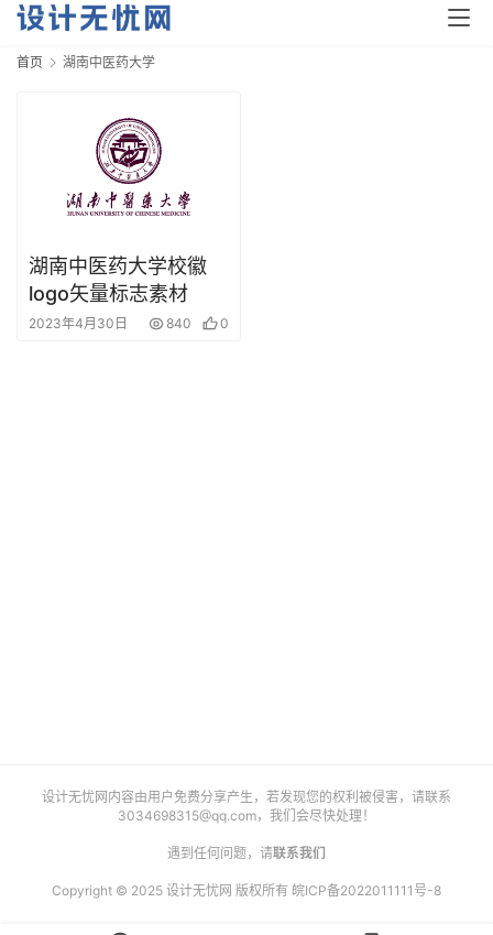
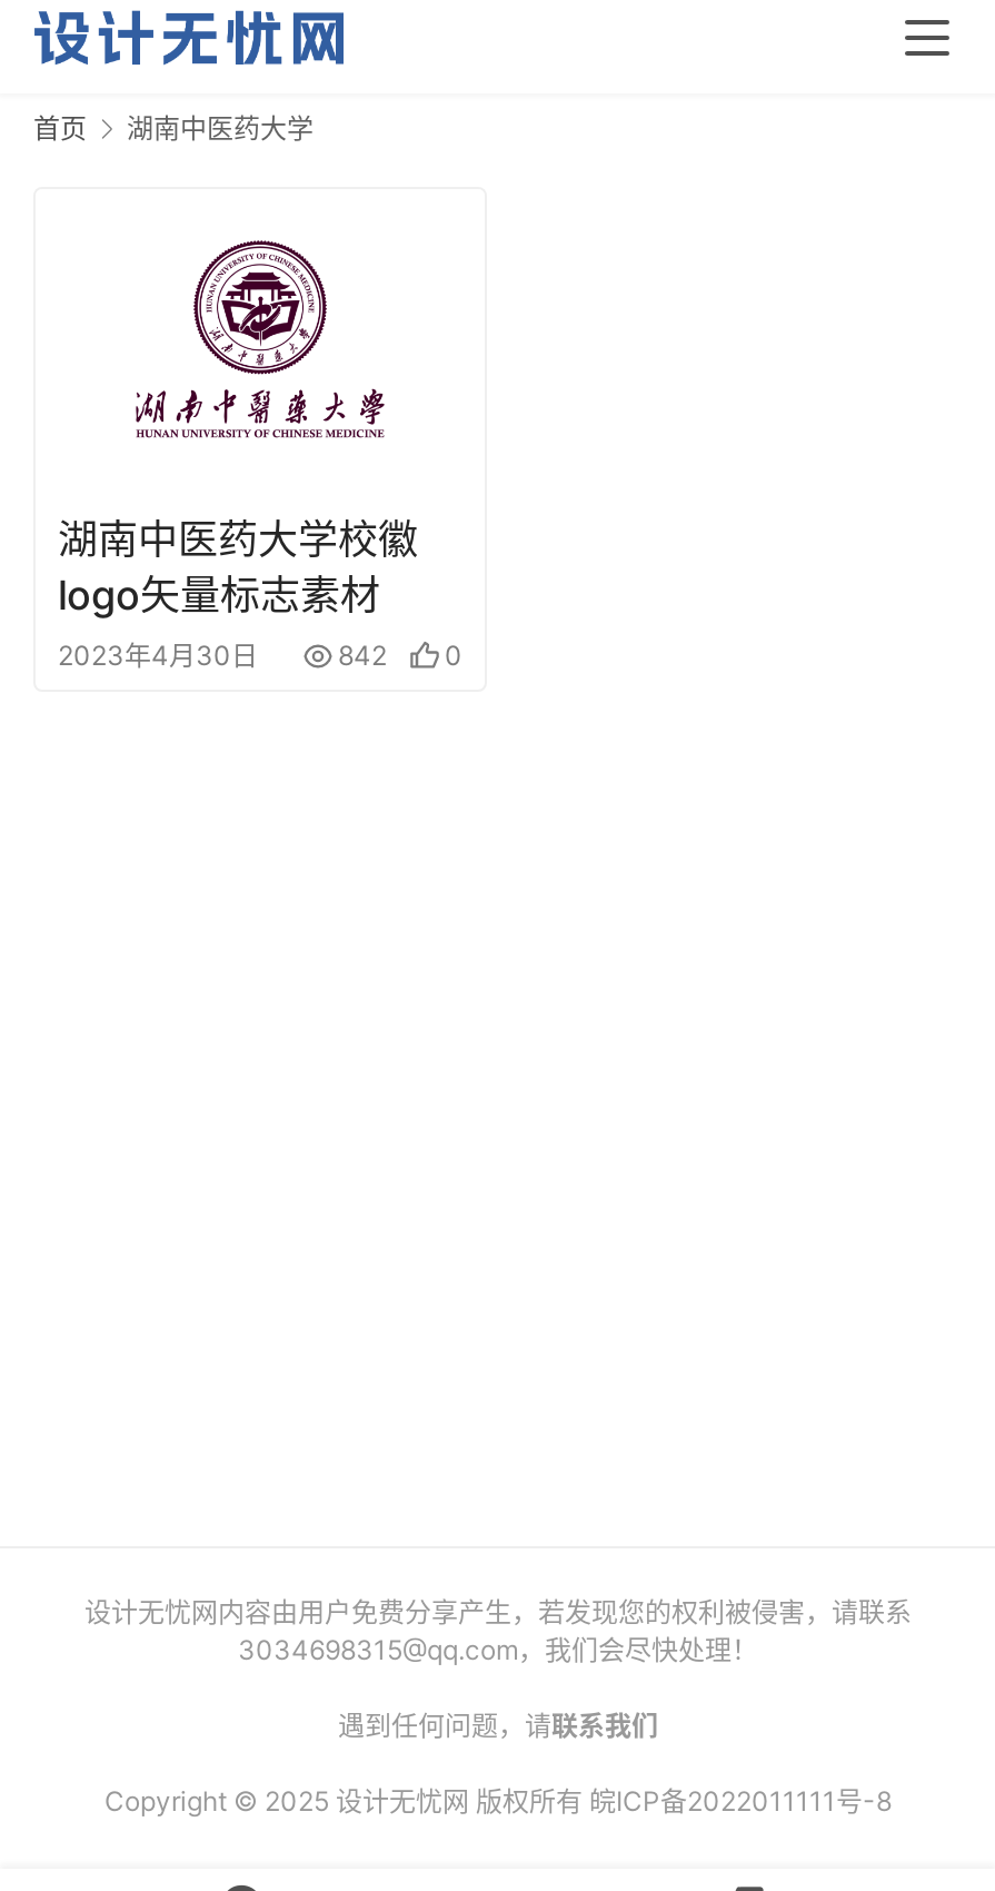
- 840 0
+ 842 0
